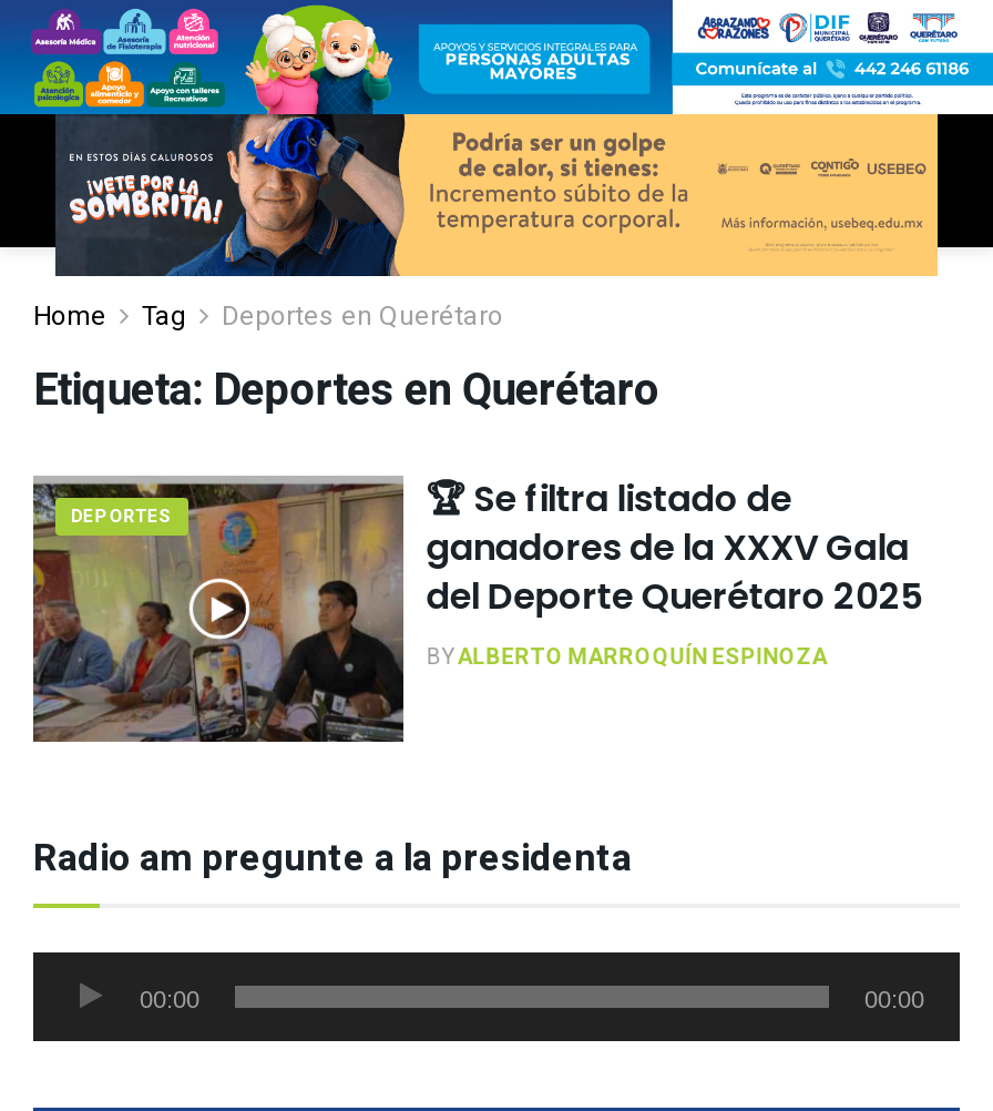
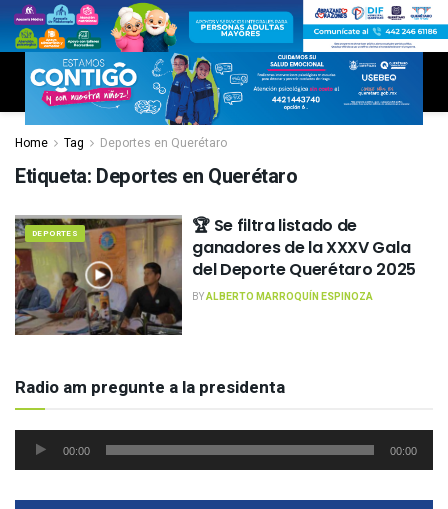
- [image]
+ [image]
